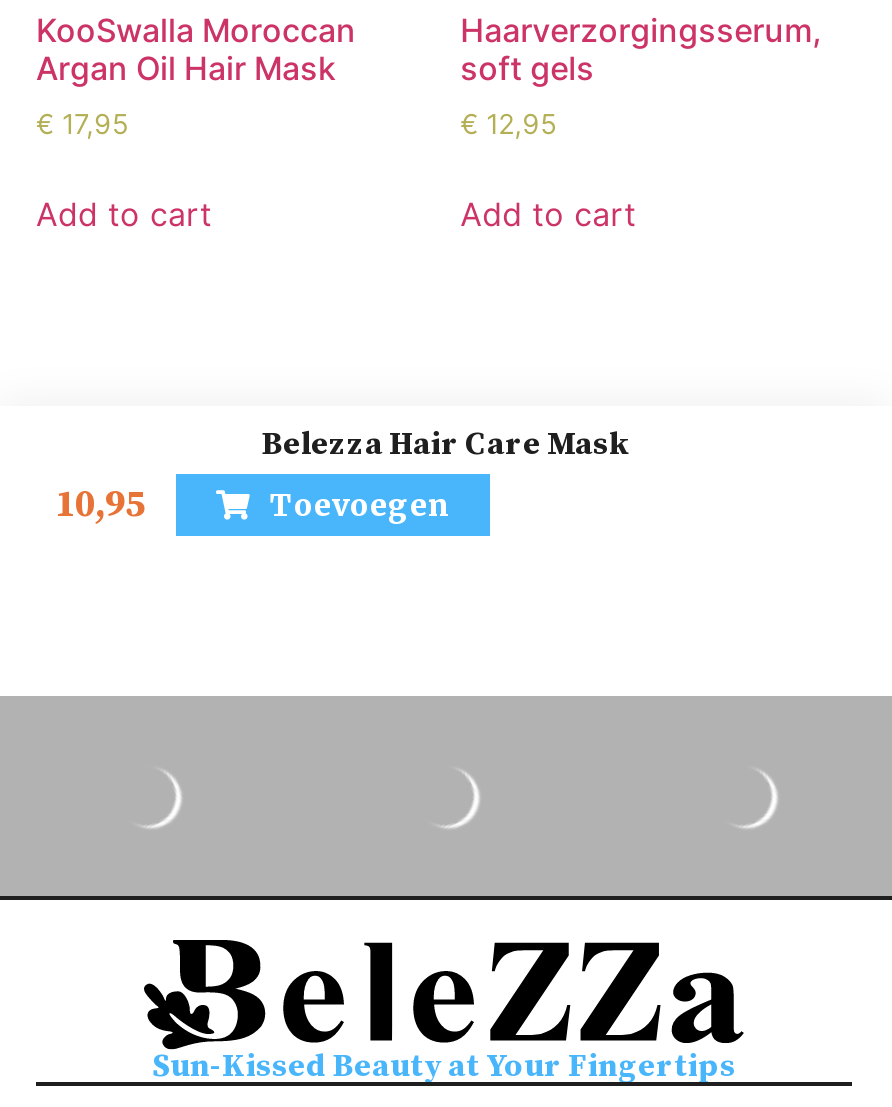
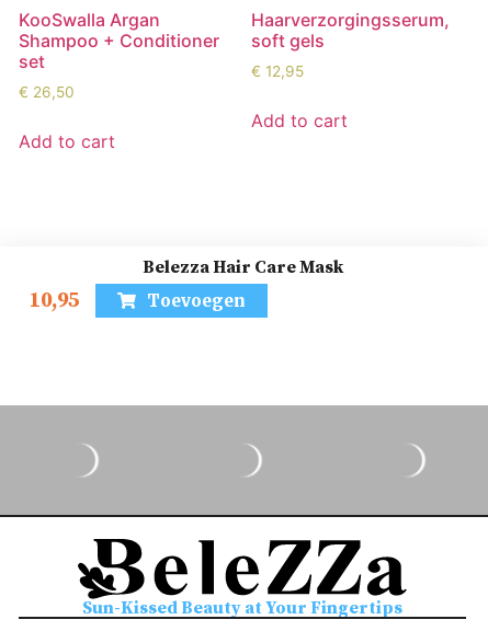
- KooSwalla Moroccan
- Argan Oil Hair Mask
+ KooSwalla Argan
+ Shampoo + Conditioner
+ set

- €17,95
+ €26,50
